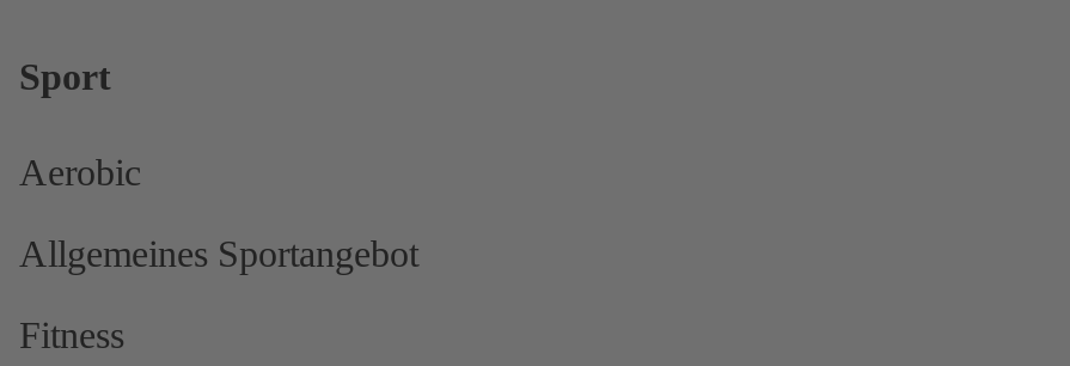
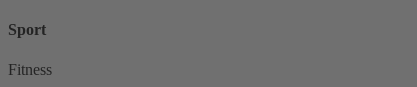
- Aerobic
- Allgemeines Sportangebot
